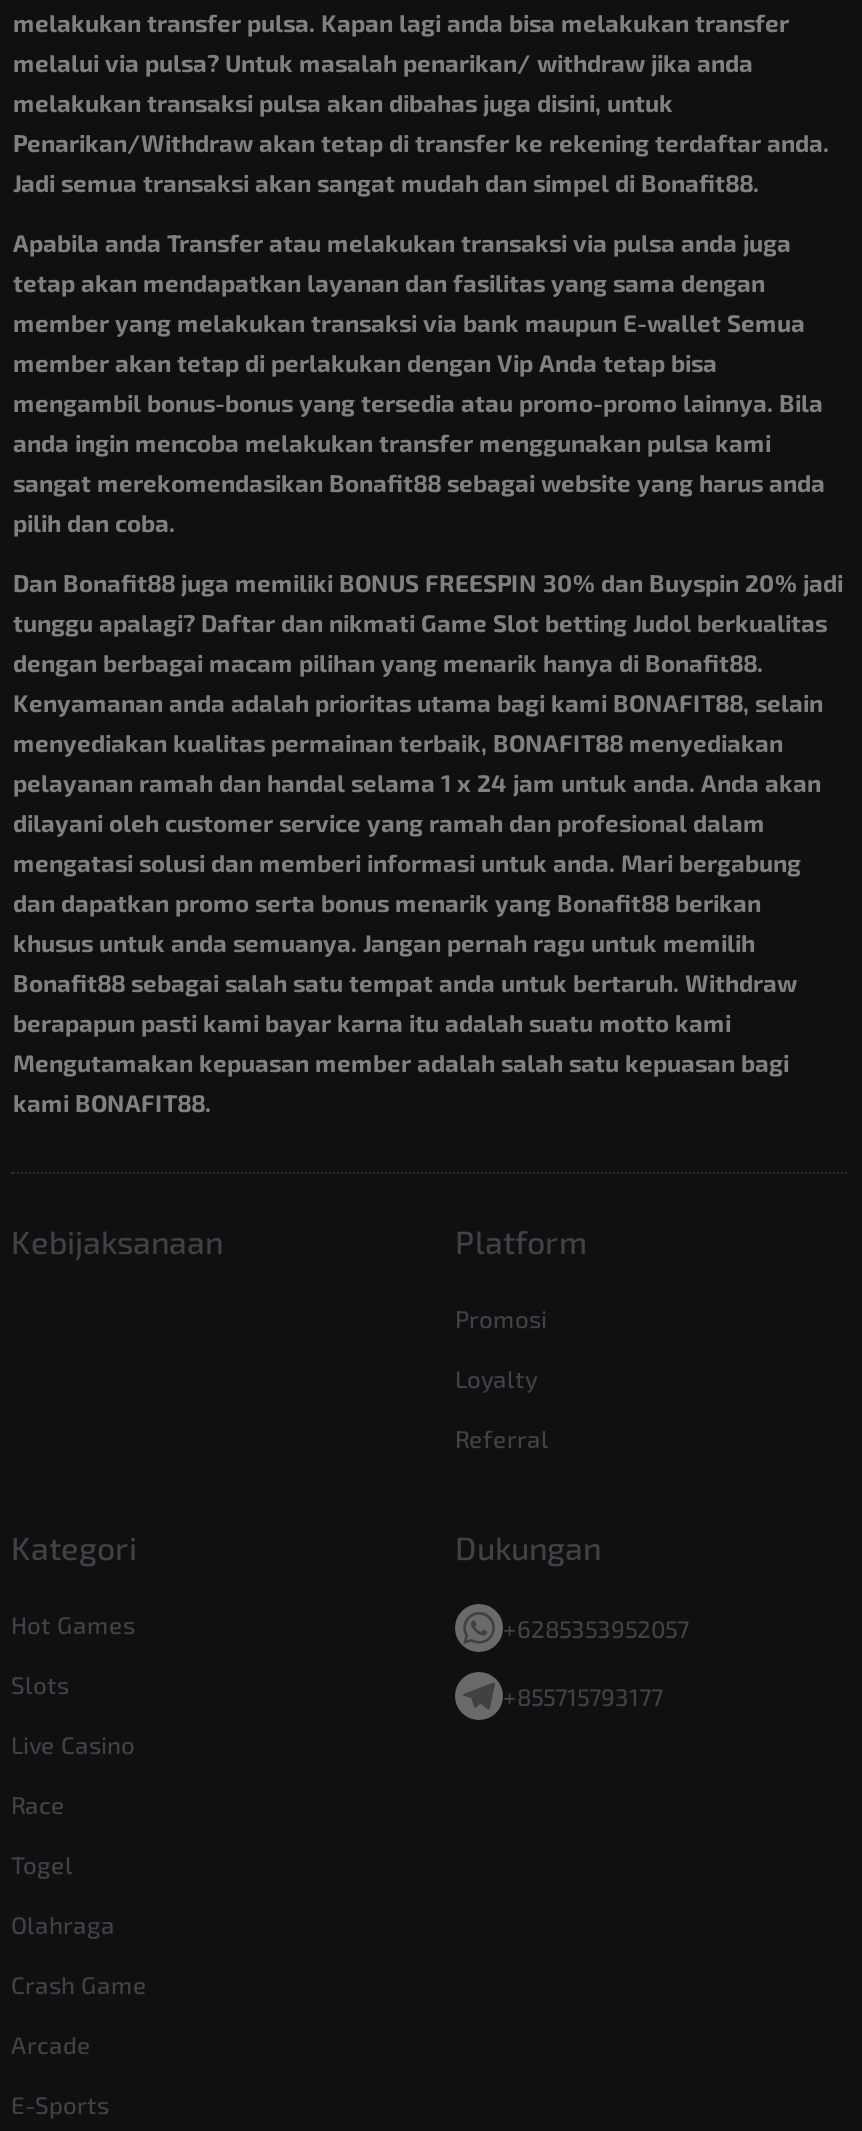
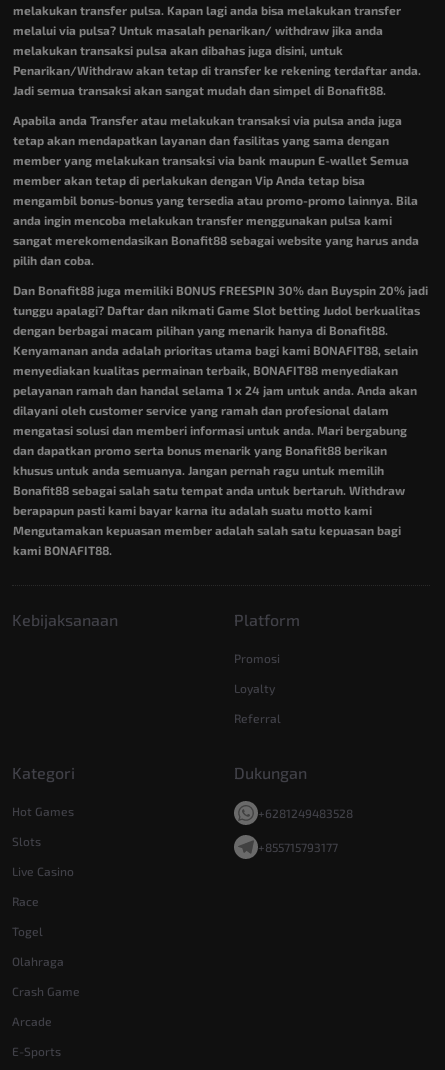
- +6285353952057
+ +6281249483528
